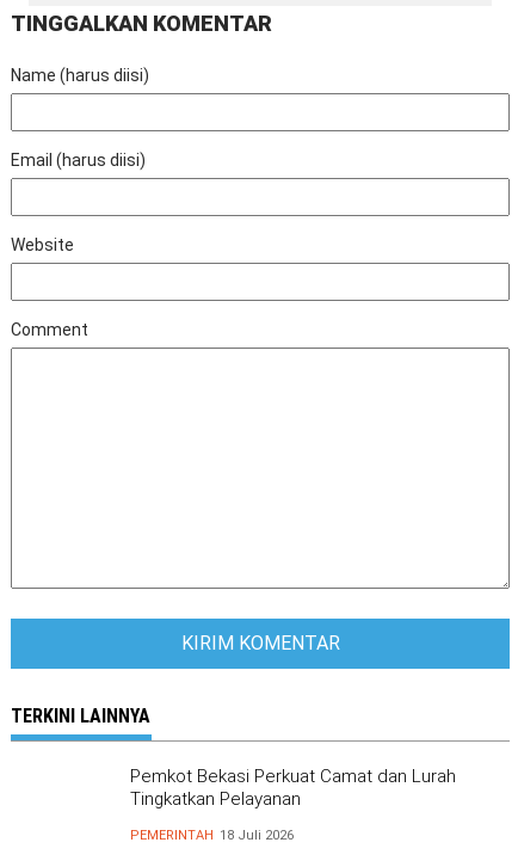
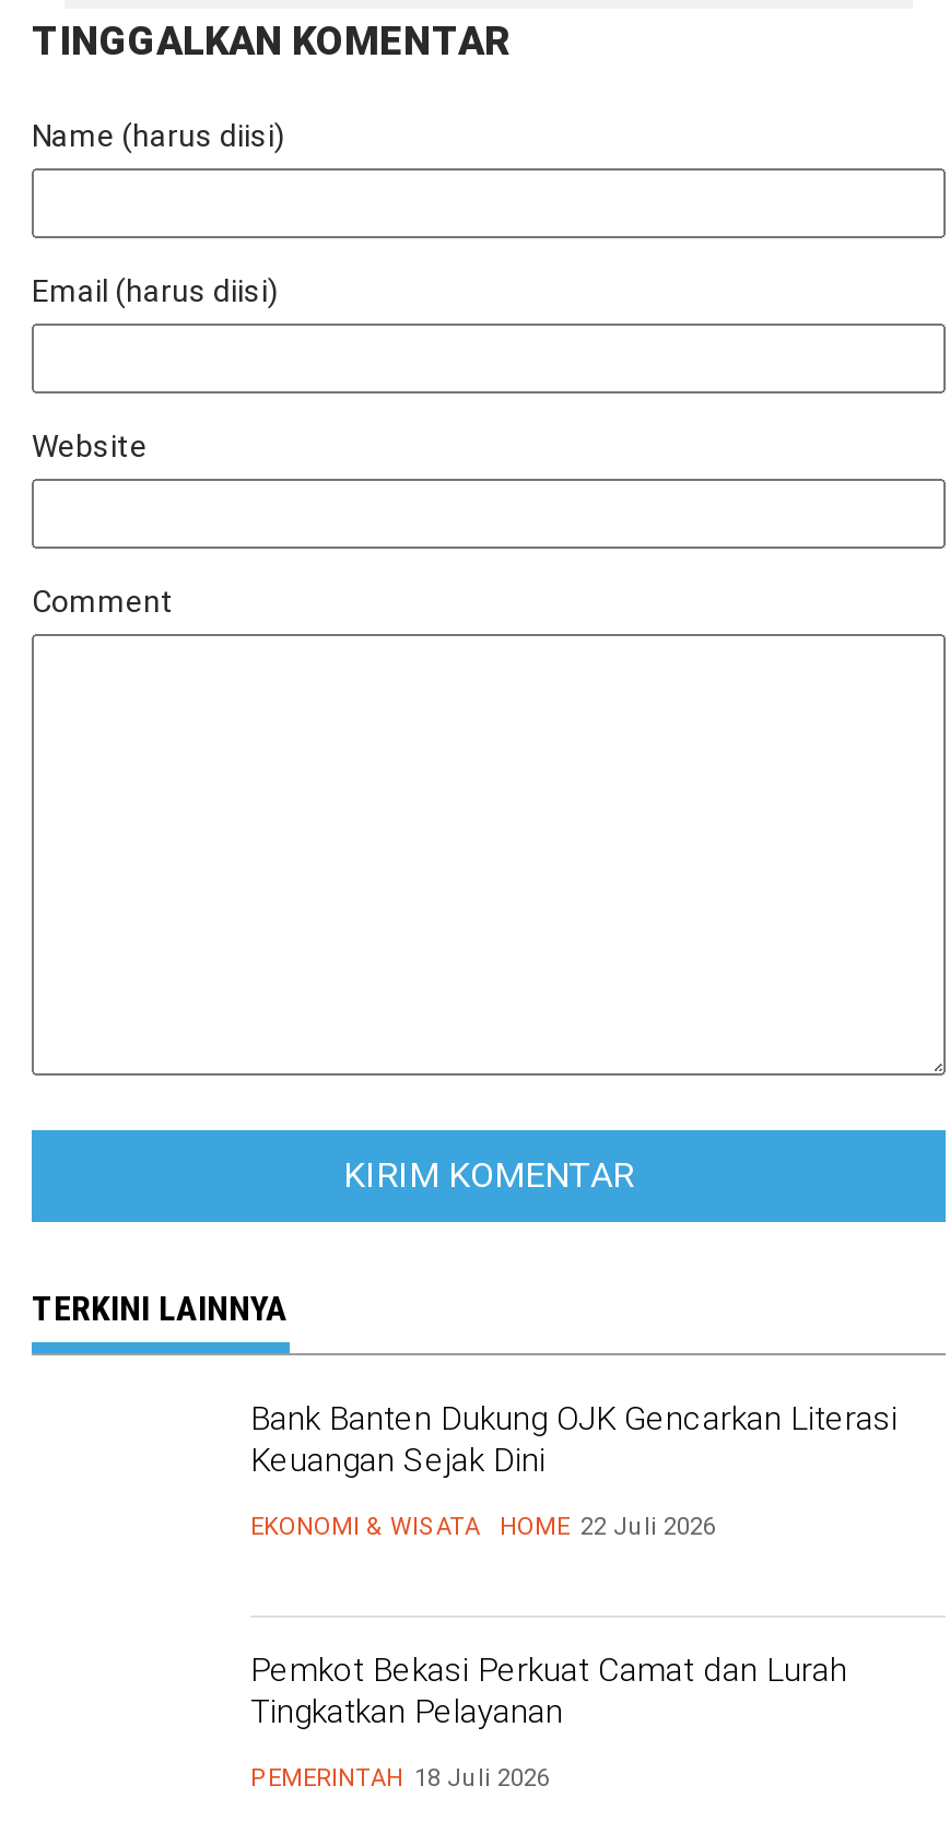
+ Bank Banten Dukung OJK Gencarkan Literasi
+ Keuangan Sejak Dini
+ EKONOMI & WISATA
+ HOME 22 Juli 2026
